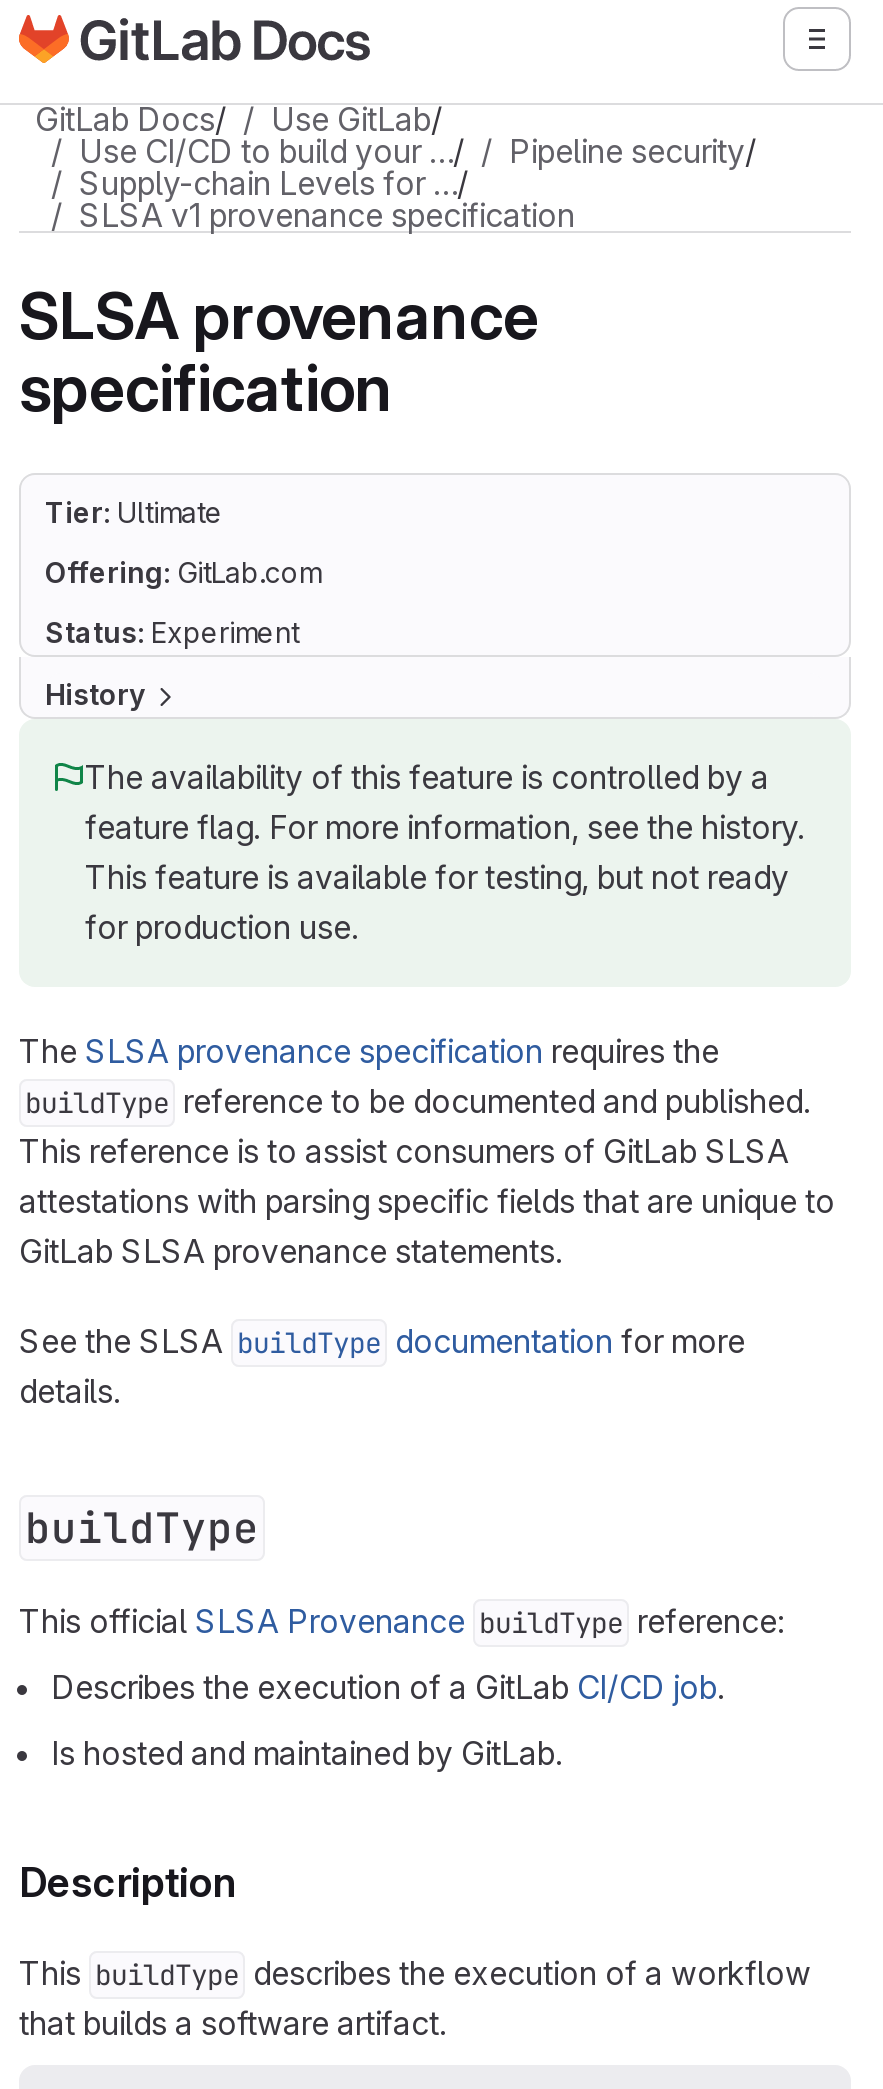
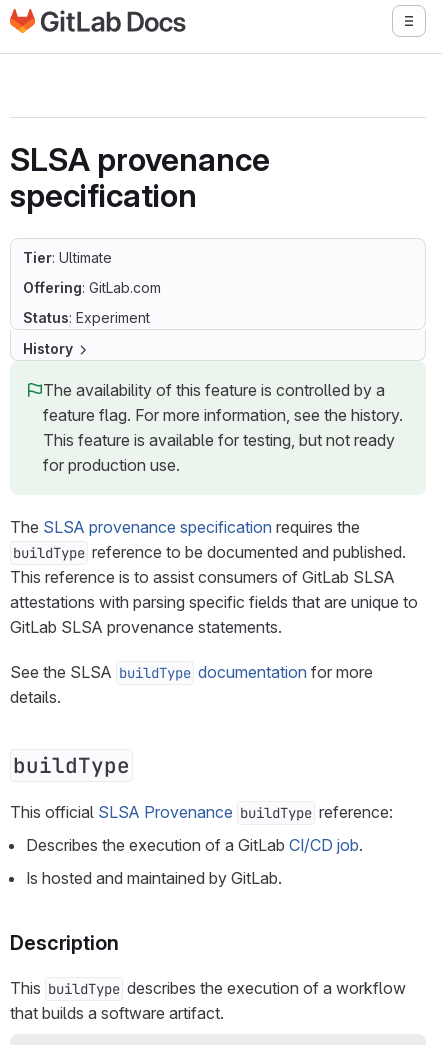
- GitLab Docs/
- Use GitLab/
- Use CI/CD to build your …/
- Pipeline security/
- Supply-chain Levels for …/
- SLSA v1 provenance specification
